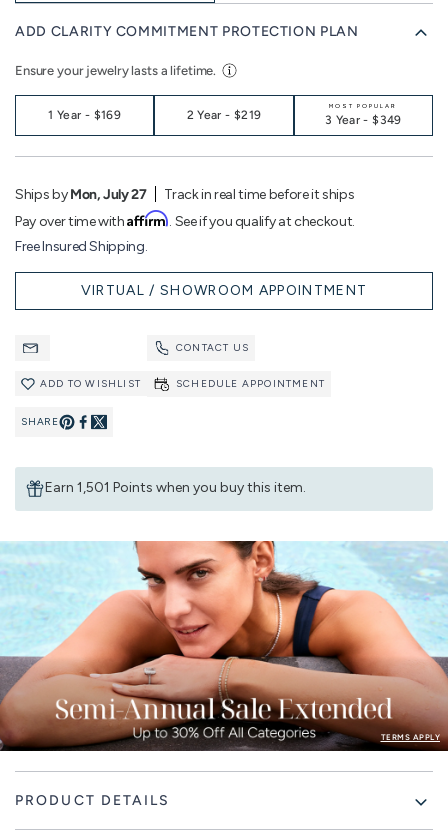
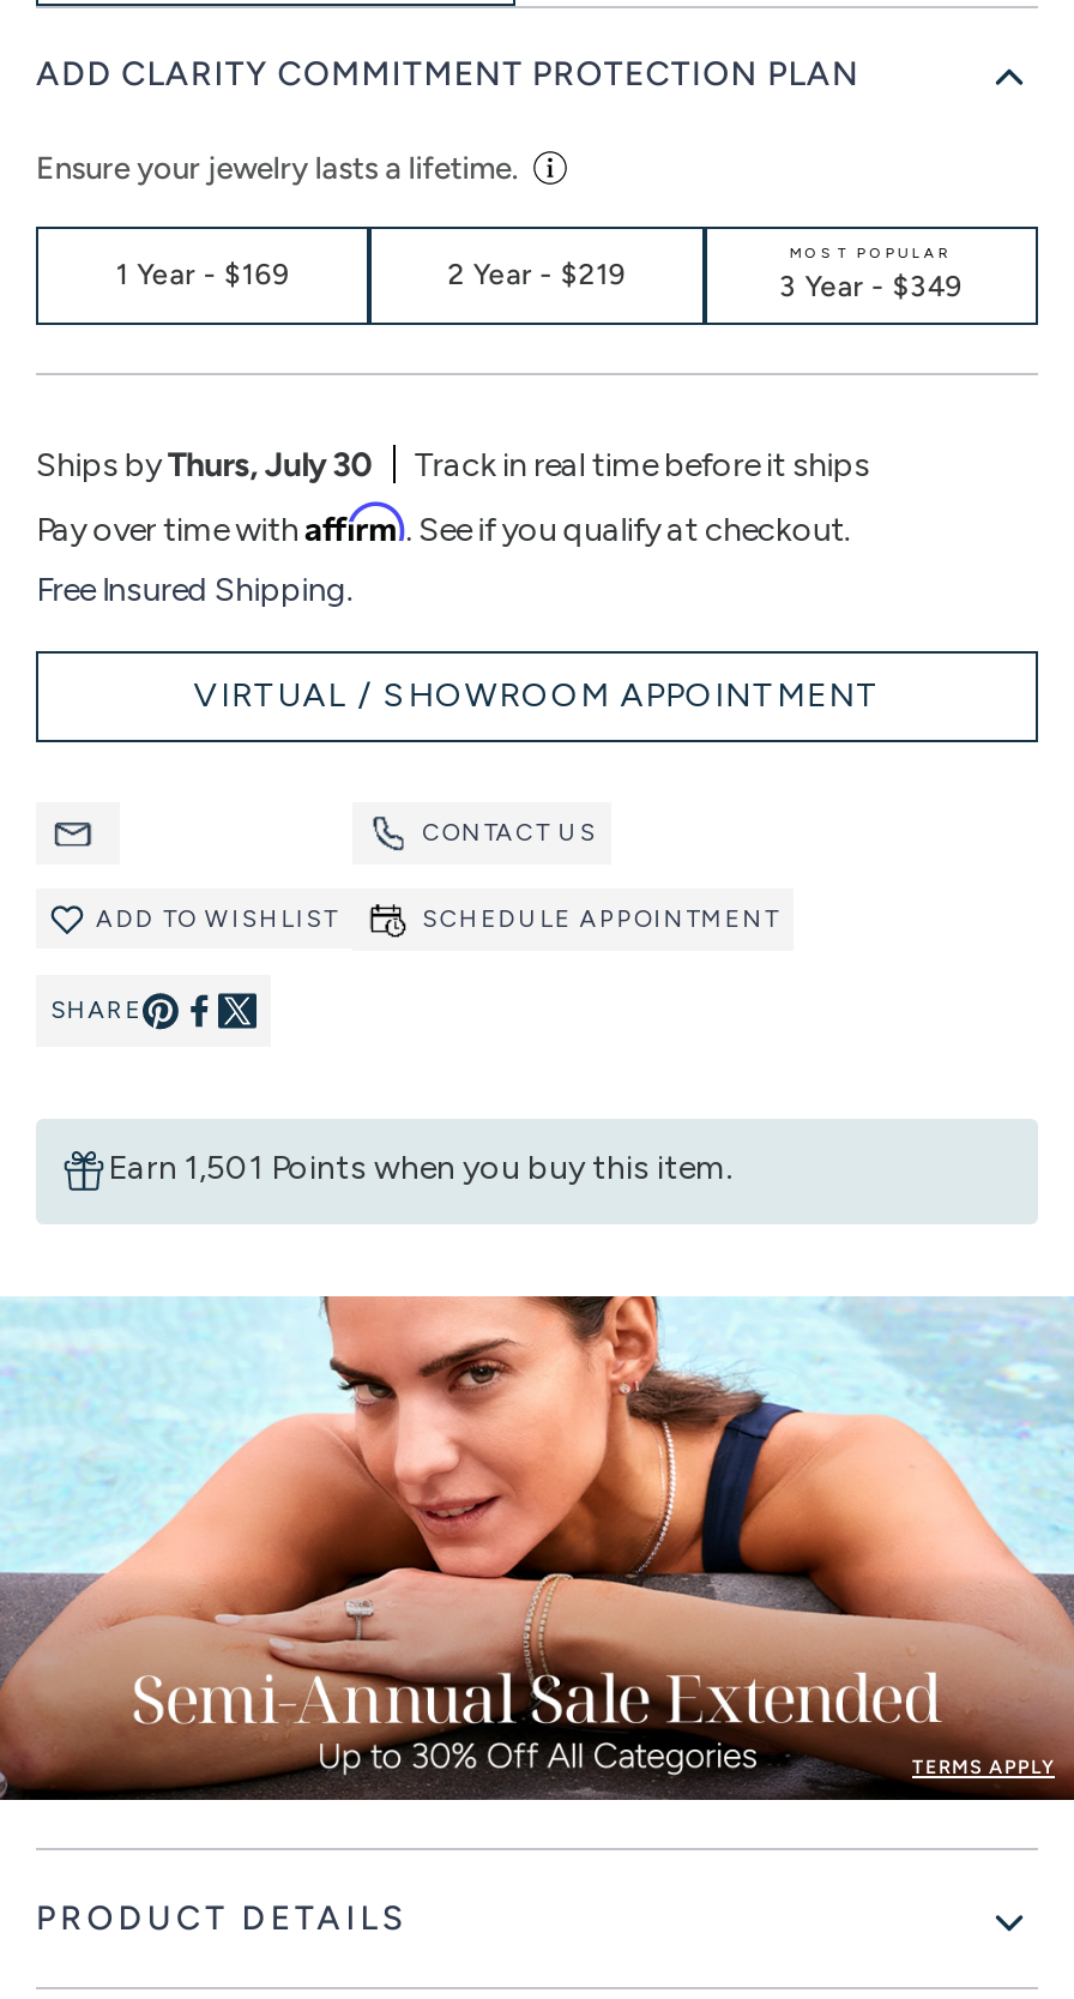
- Ships byMon, July 27
+ Ships byThurs, July 30
